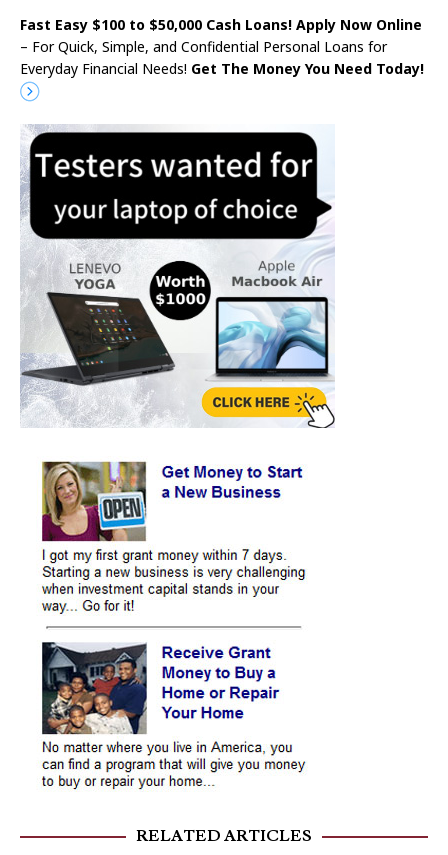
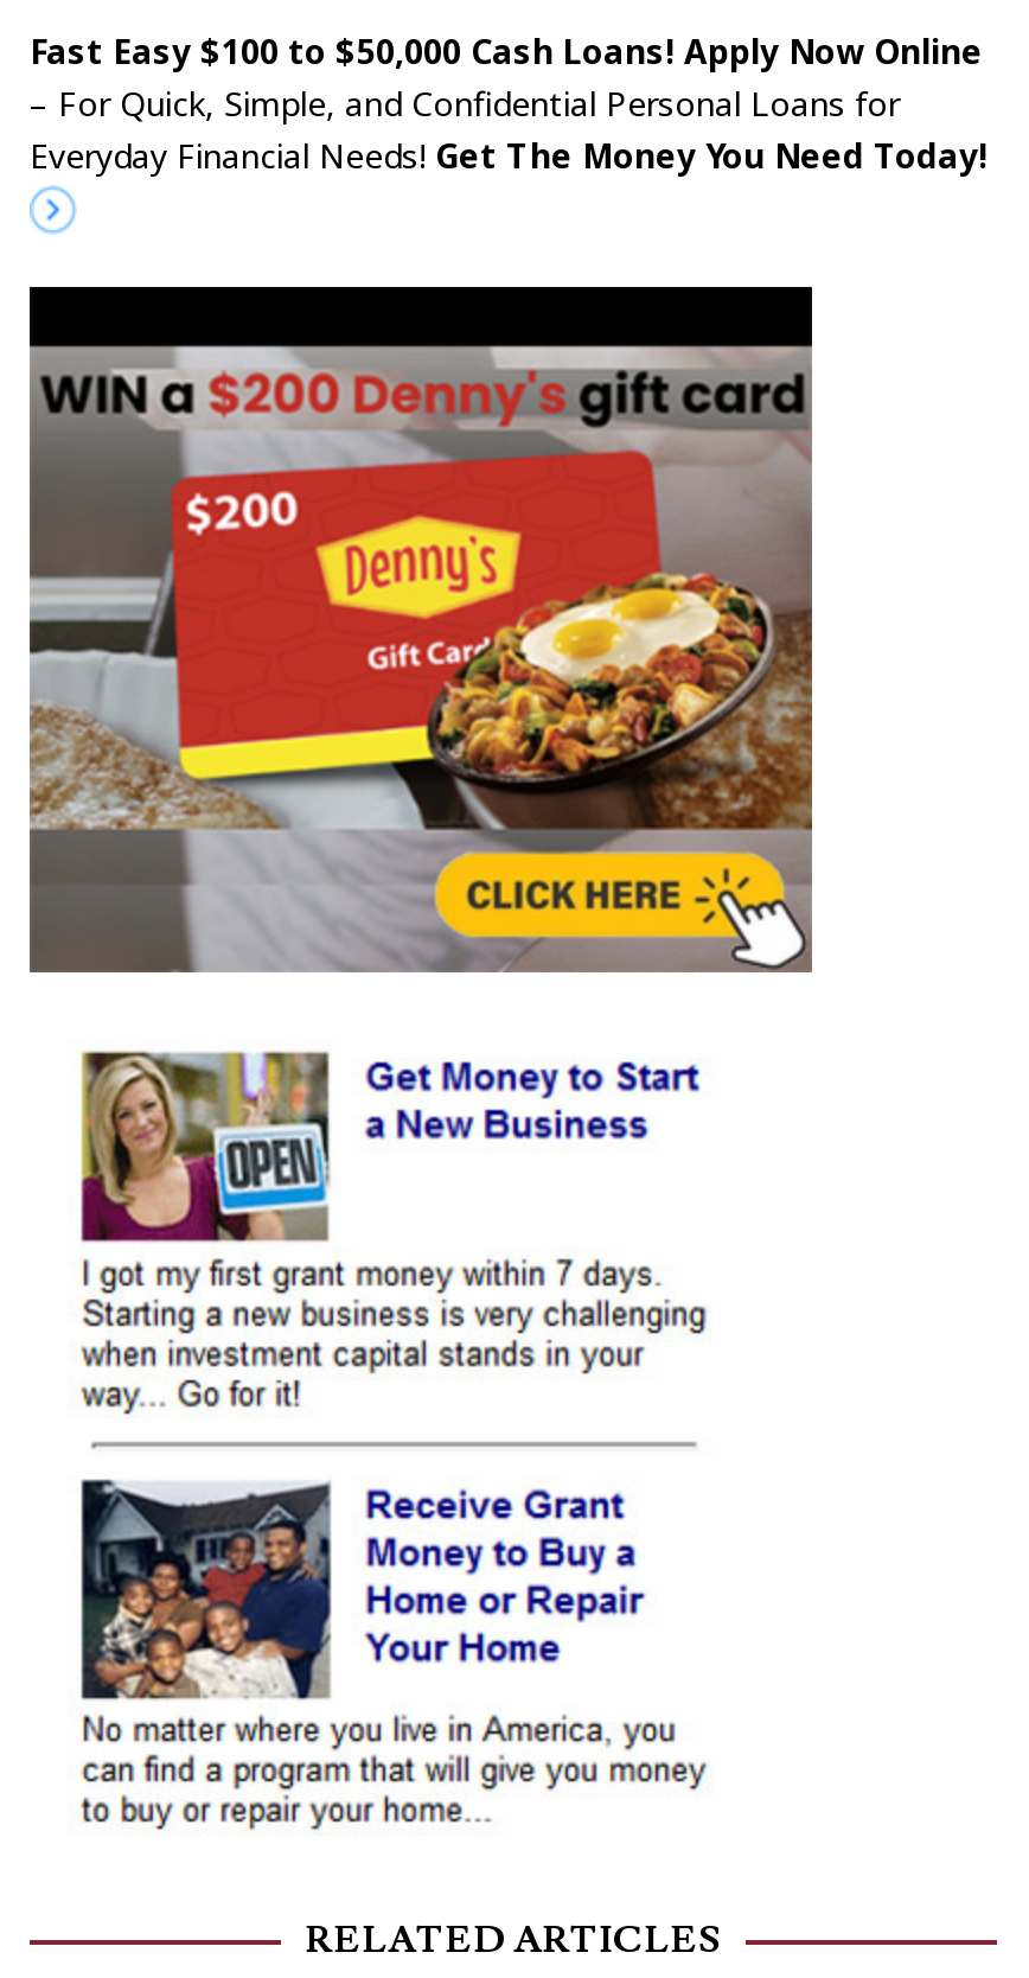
- [image]
+ [image]
